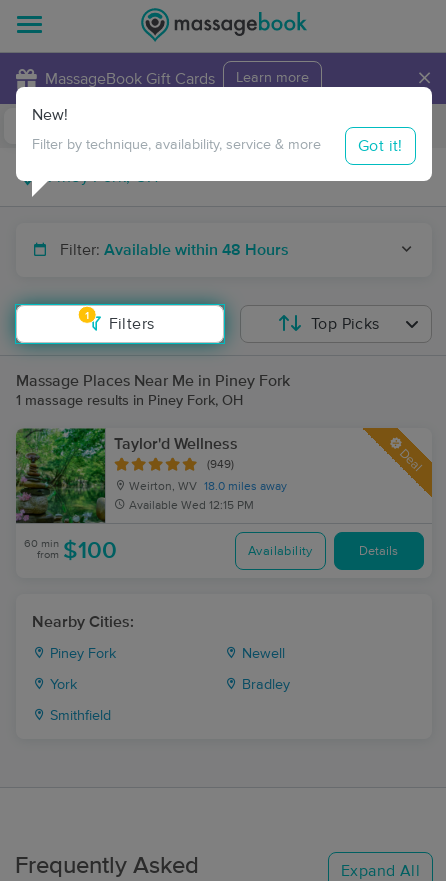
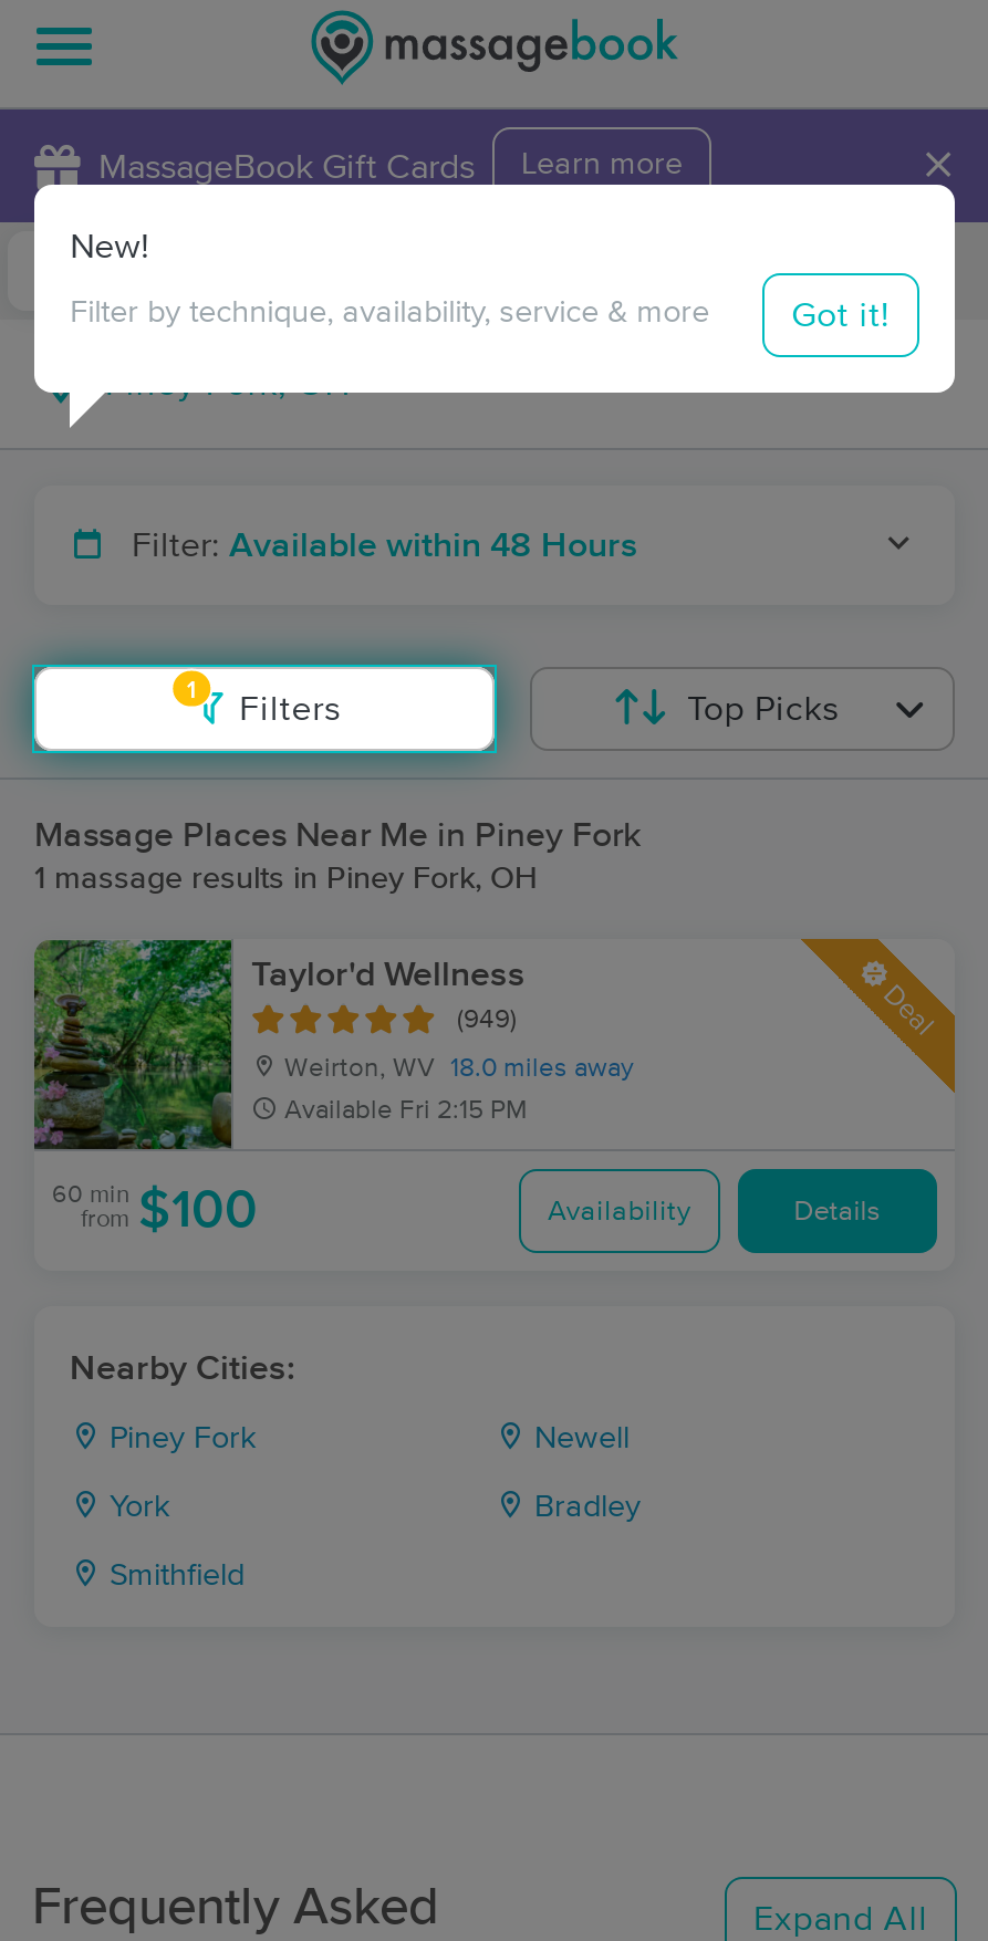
- Available Wed 12:15 PM
+ Available Fri 2:15 PM
